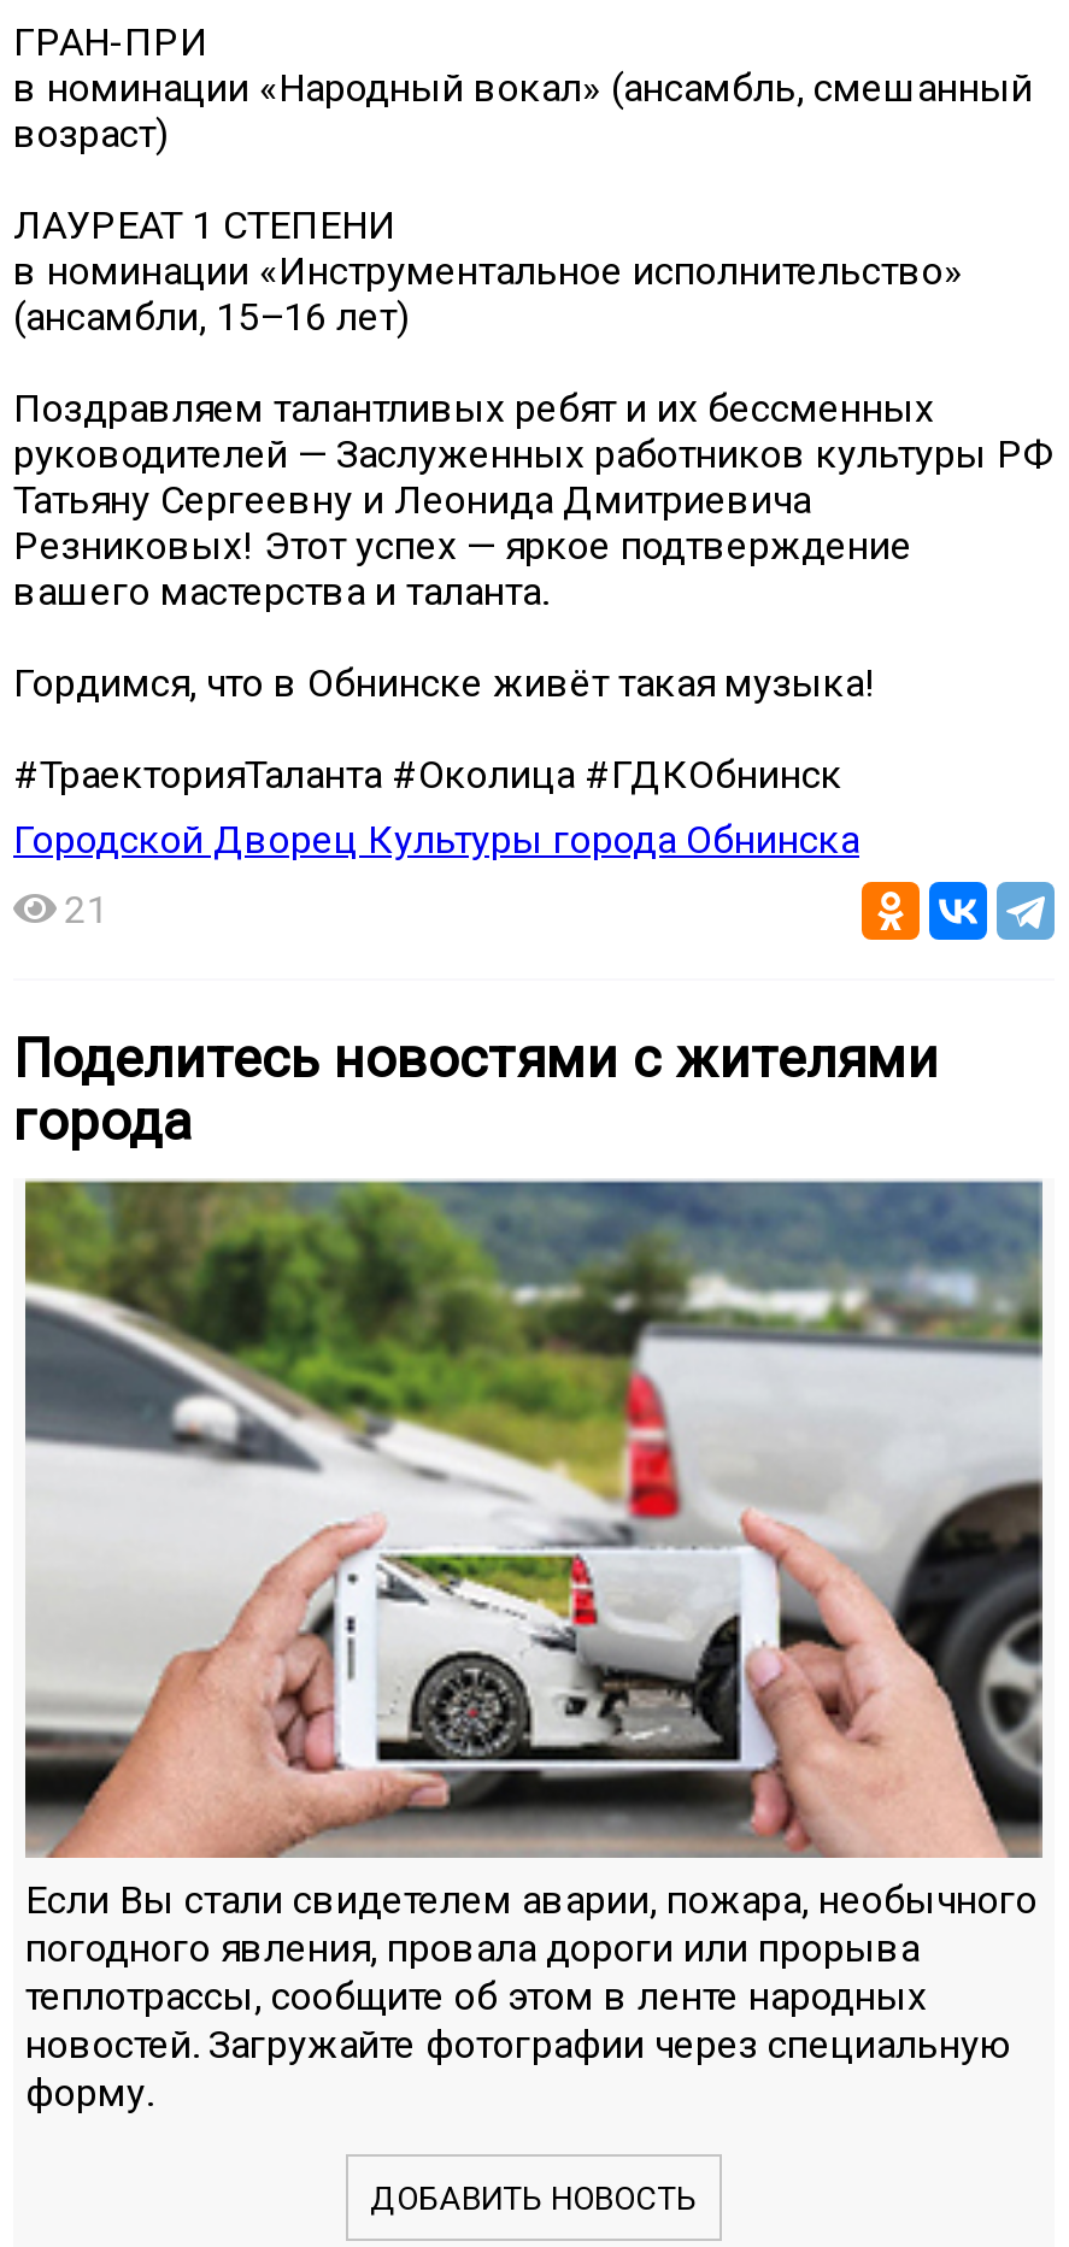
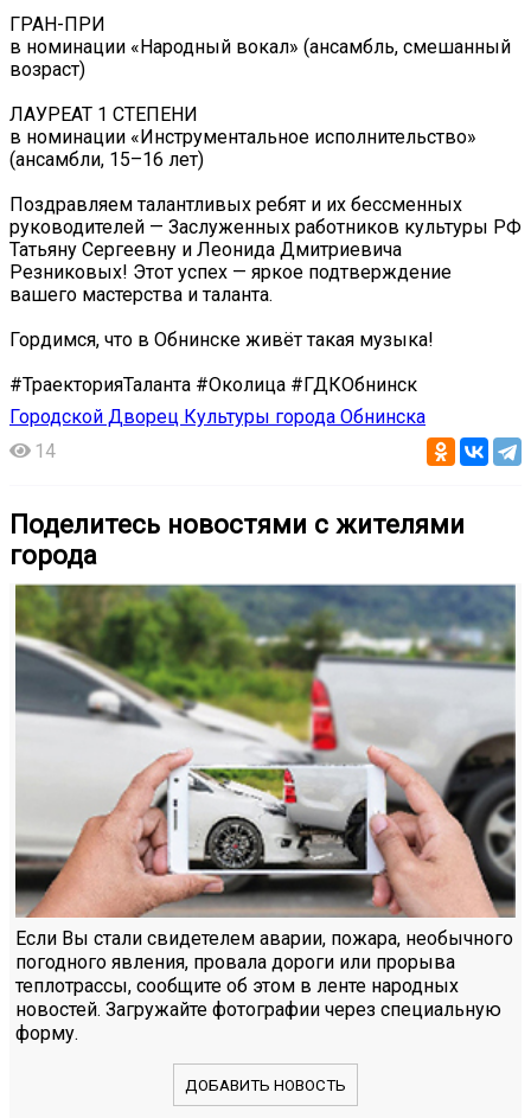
- 21
+ 14
